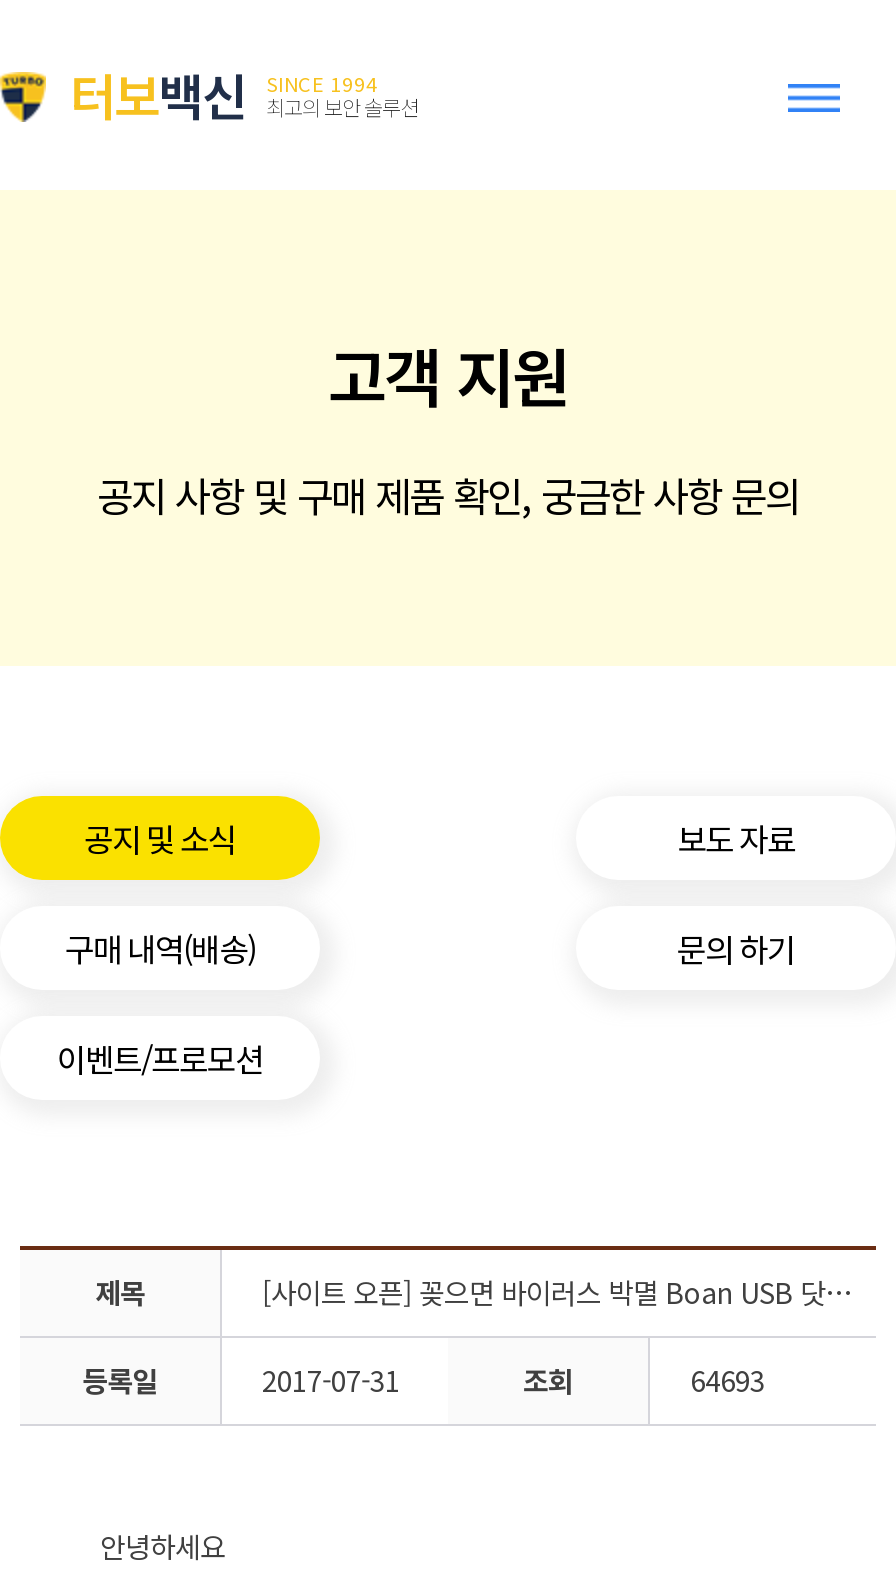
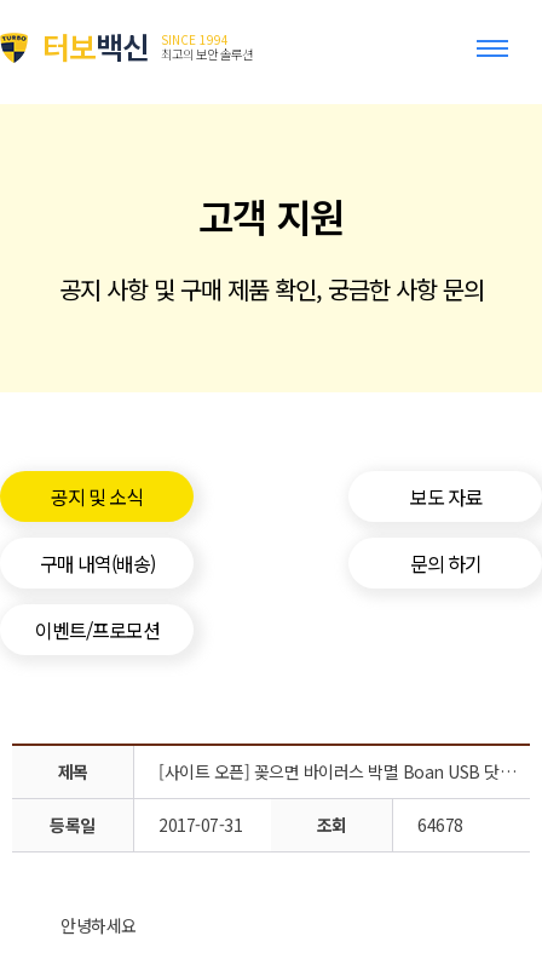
- 64693
+ 64678
